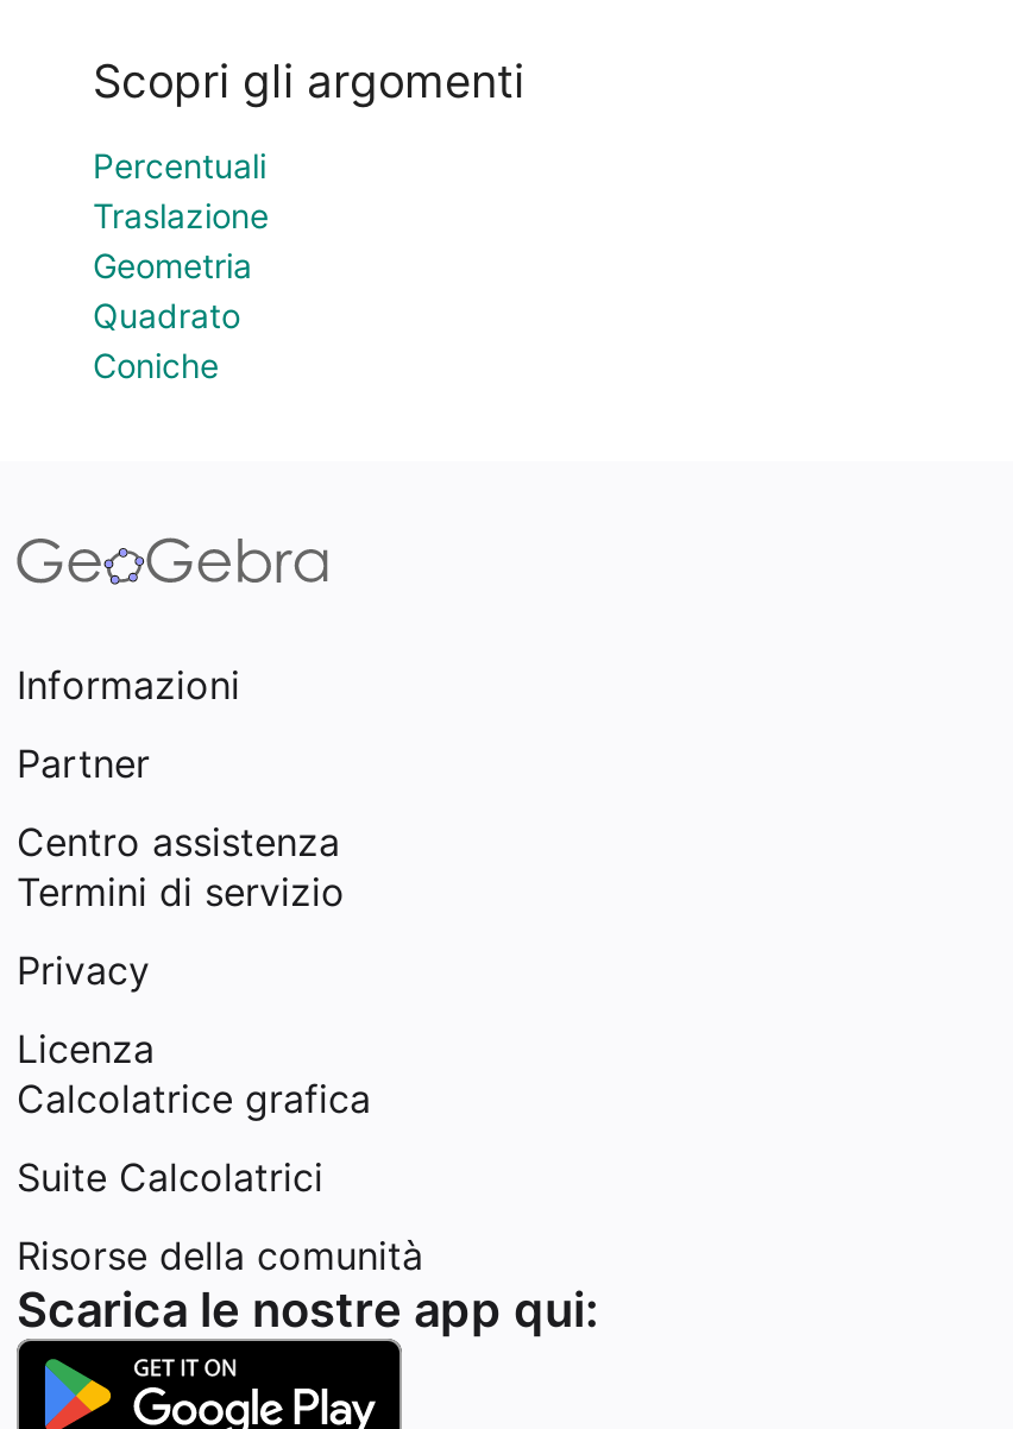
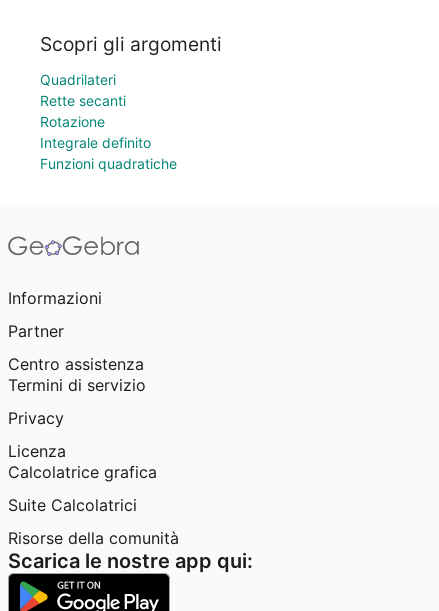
- Percentuali
- Traslazione
- Geometria
- Quadrato
- Coniche
+ Quadrilateri
+ Rette secanti
+ Rotazione
+ Integrale definito
+ Funzioni quadratiche
